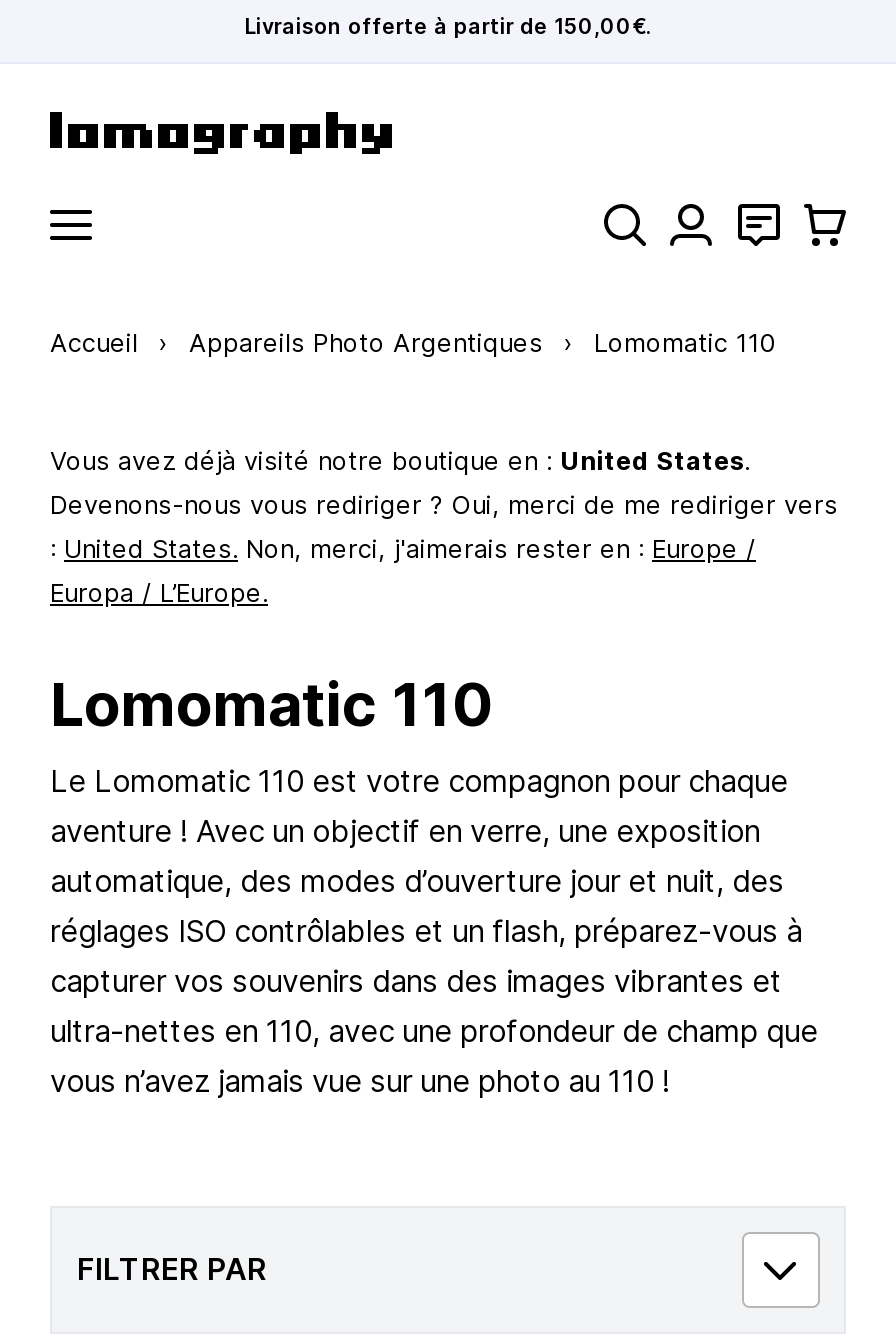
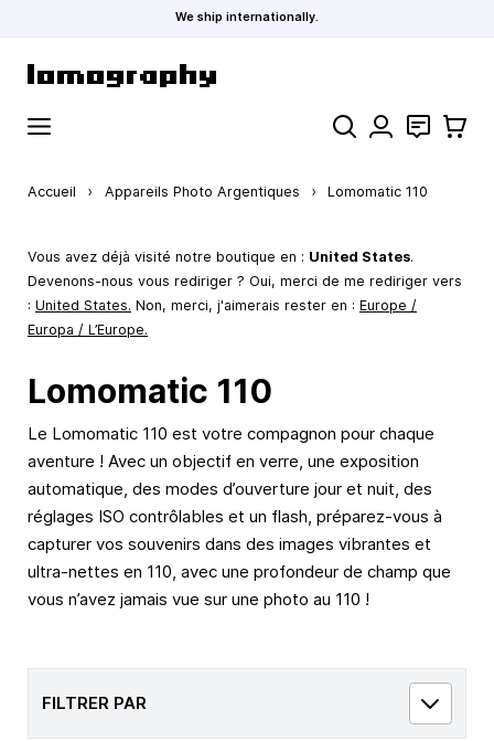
- Livraison offerte à partir de 150,00€.
+ We ship internationally.
